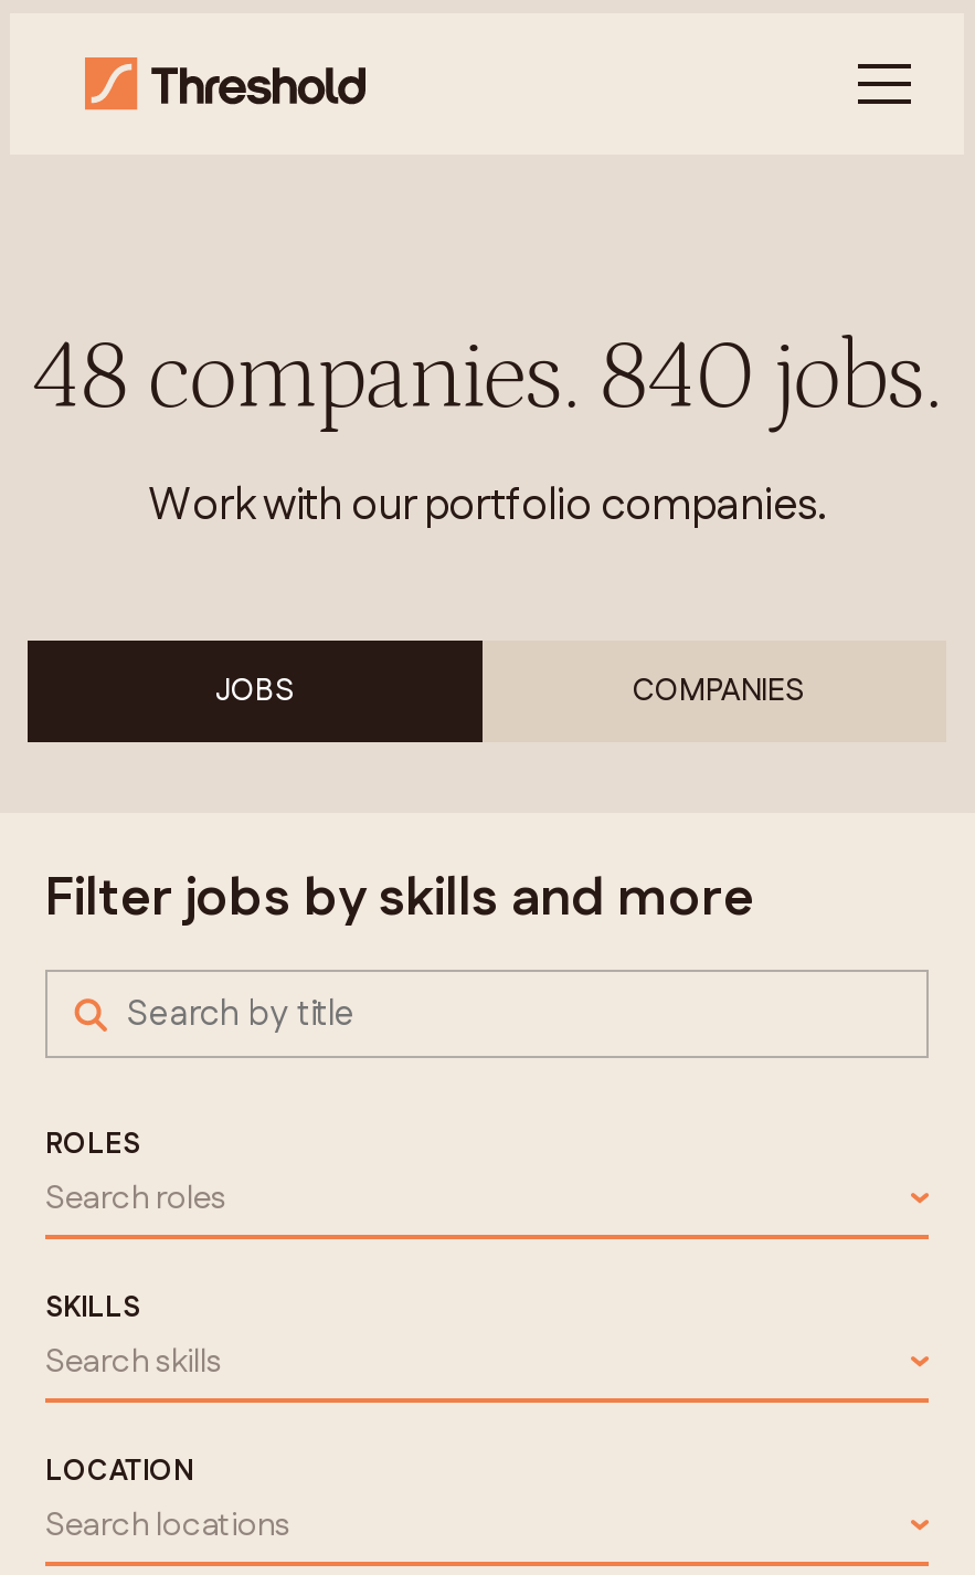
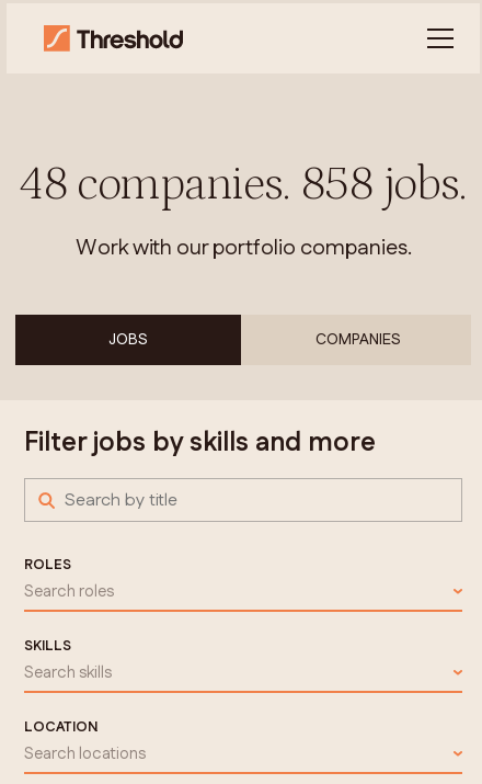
- 48 companies. 840 jobs.
+ 48 companies. 858 jobs.
